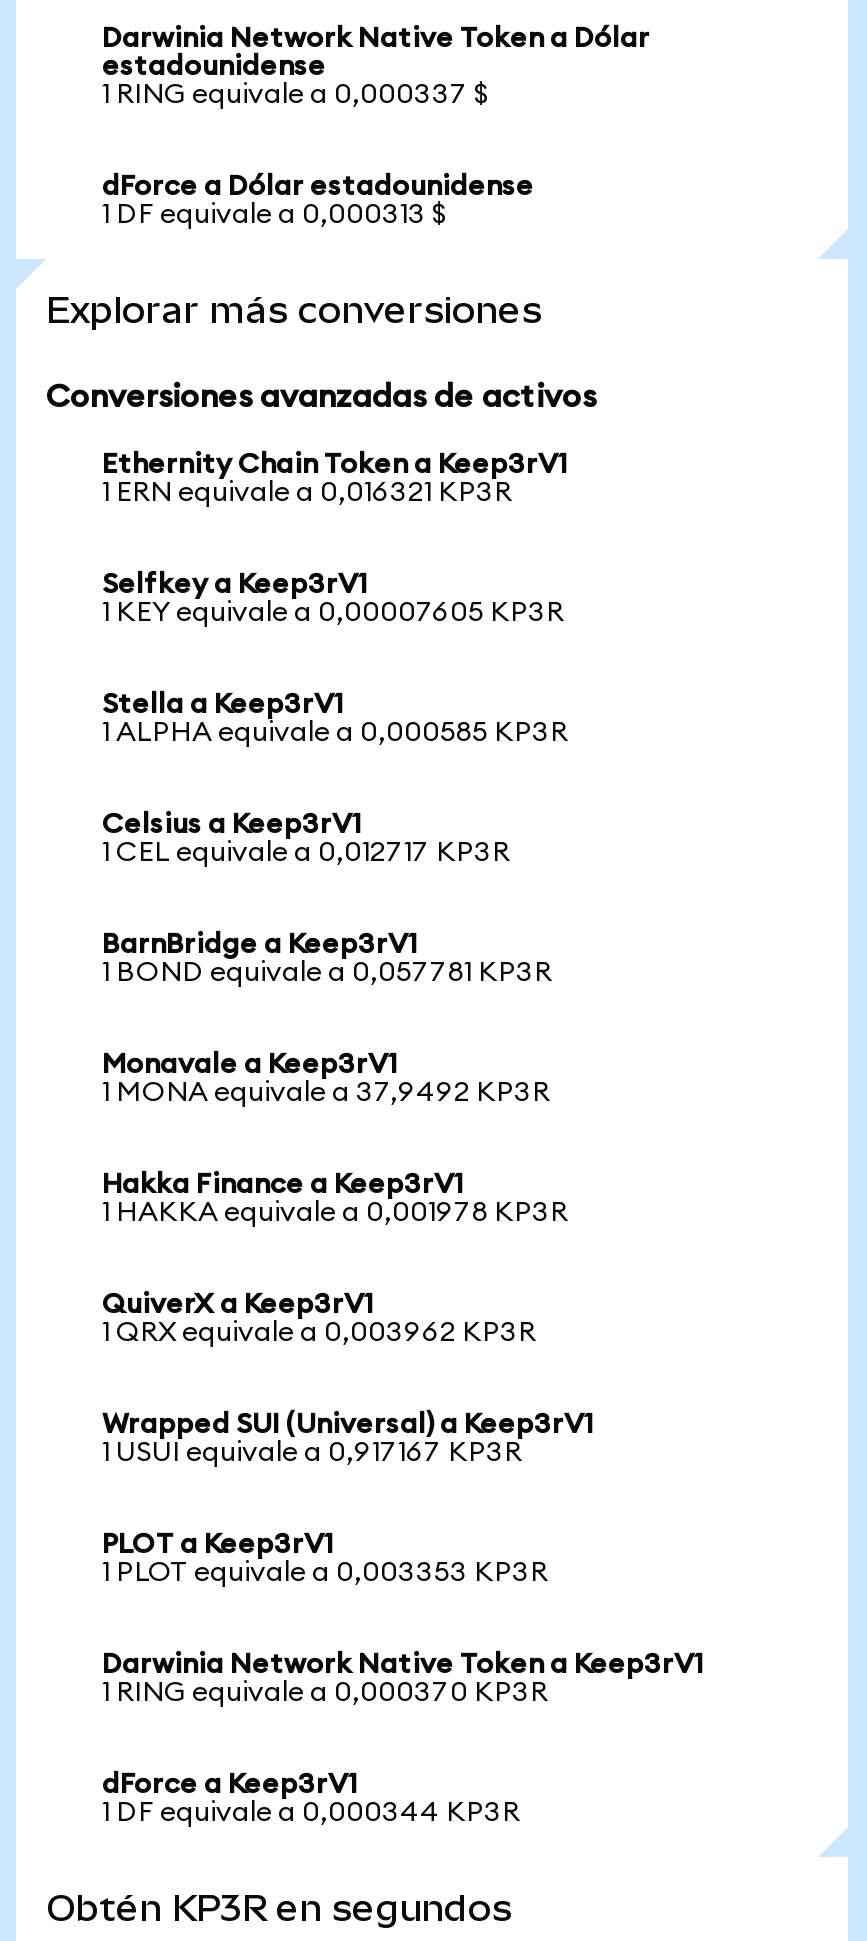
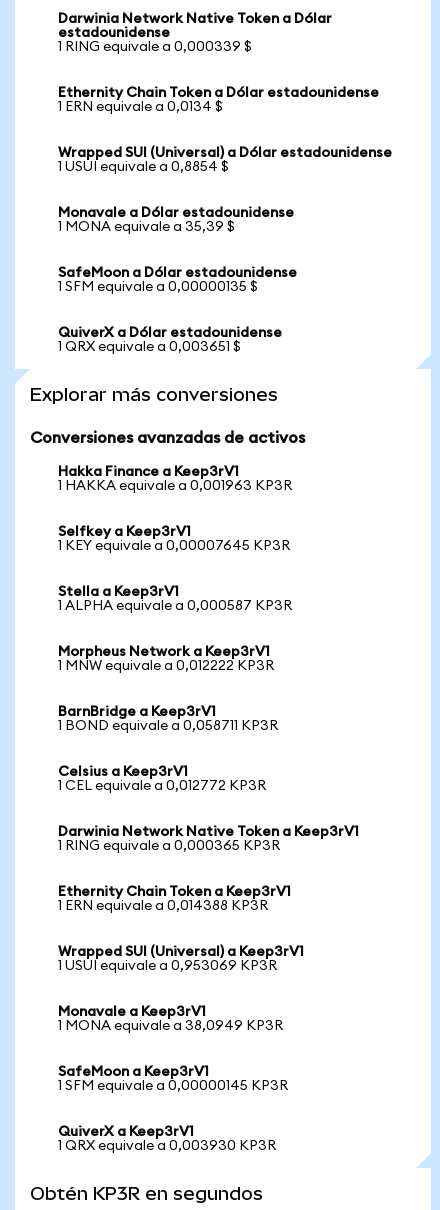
- 1 RING equivale a 0,000337 $
- dForce a Dólar estadounidense
- 1 DF equivale a 0,000313 $
+ 1 RING equivale a 0,000339 $
+ Ethernity Chain Token a Dólar estadounidense
+ 1 ERN equivale a 0,0134 $
+ Wrapped SUI (Universal) a Dólar estadounidense
+ 1 USUI equivale a 0,8854 $
+ Monavale a Dólar estadounidense
+ 1 MONA equivale a 35,39 $
+ SafeMoon a Dólar estadounidense
+ 1 SFM equivale a 0,00000135 $
+ QuiverX a Dólar estadounidense
+ 1 QRX equivale a 0,003651 $

moved down: Ethernity Chain Token a Keep3rV1

- 1 ERN equivale a 0,016321 KP3R
- 1 KEY equivale a 0,00007605 KP3R
- 1 ALPHA equivale a 0,000585 KP3R
- 1 CEL equivale a 0,012717 KP3R
- 1 BOND equivale a 0,057781 KP3R
- 1 MONA equivale a 37,9492 KP3R

moved down: Selfkey a Keep3rV1

moved down: Stella a Keep3rV1

moved down: Celsius a Keep3rV1

moved down: BarnBridge a Keep3rV1

moved down: Monavale a Keep3rV1

moved up: Hakka Finance a Keep3rV1

- 1 HAKKA equivale a 0,001978 KP3R
- 1 QRX equivale a 0,003962 KP3R
- 1 USUI equivale a 0,917167 KP3R
- PLOT a Keep3rV1
- 1 PLOT equivale a 0,003353 KP3R
+ 1 HAKKA equivale a 0,001963 KP3R
+ 1 KEY equivale a 0,00007645 KP3R
+ 1 ALPHA equivale a 0,000587 KP3R
+ Morpheus Network a Keep3rV1
+ 1 MNW equivale a 0,012222 KP3R
+ 1 BOND equivale a 0,058711 KP3R
+ 1 CEL equivale a 0,012772 KP3R

moved down: QuiverX a Keep3rV1

moved down: Wrapped SUI (Universal) a Keep3rV1

- 1 RING equivale a 0,000370 KP3R
- dForce a Keep3rV1
- 1 DF equivale a 0,000344 KP3R
+ 1 RING equivale a 0,000365 KP3R
+ 1 ERN equivale a 0,014388 KP3R
+ 1 USUI equivale a 0,953069 KP3R
+ 1 MONA equivale a 38,0949 KP3R
+ SafeMoon a Keep3rV1
+ 1 SFM equivale a 0,00000145 KP3R
+ 1 QRX equivale a 0,003930 KP3R
